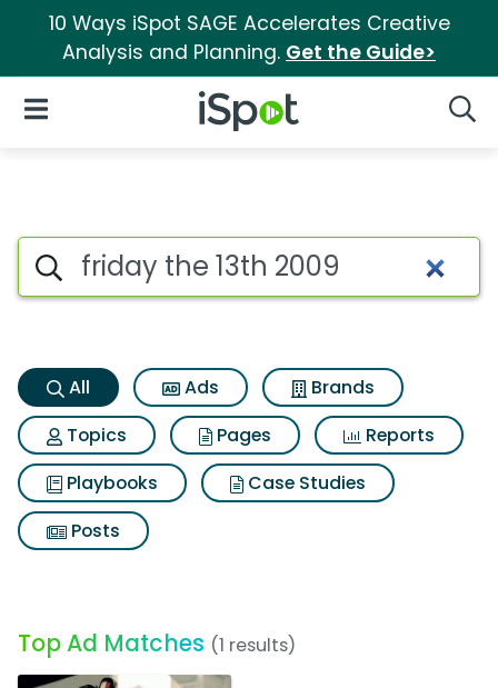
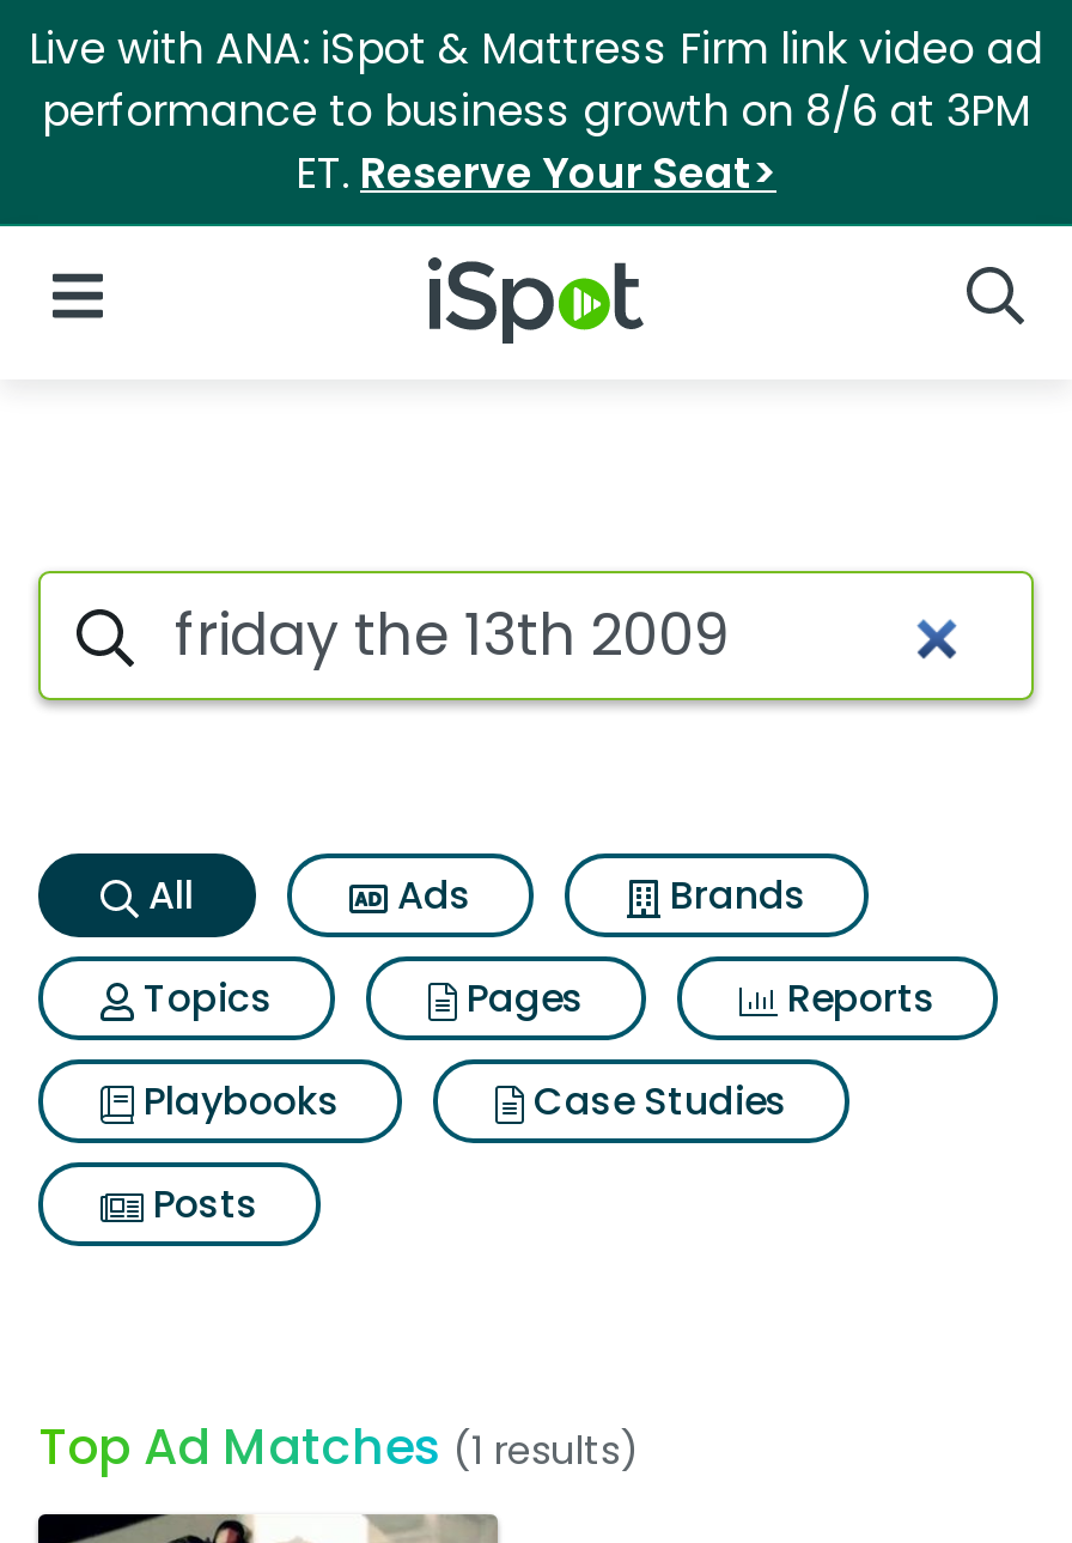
- 10 Ways iSpot SAGE Accelerates Creative
- Analysis and Planning. Get the Guide>
+ Live with ANA: iSpot & Mattress Firm link video ad
+ performance to business growth on 8/6 at 3PM
+ ET. Reserve Your Seat>
